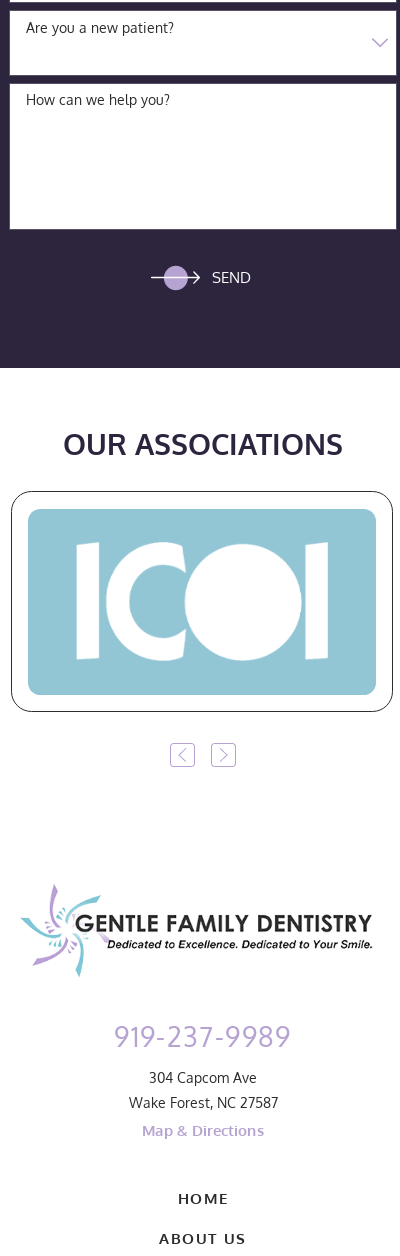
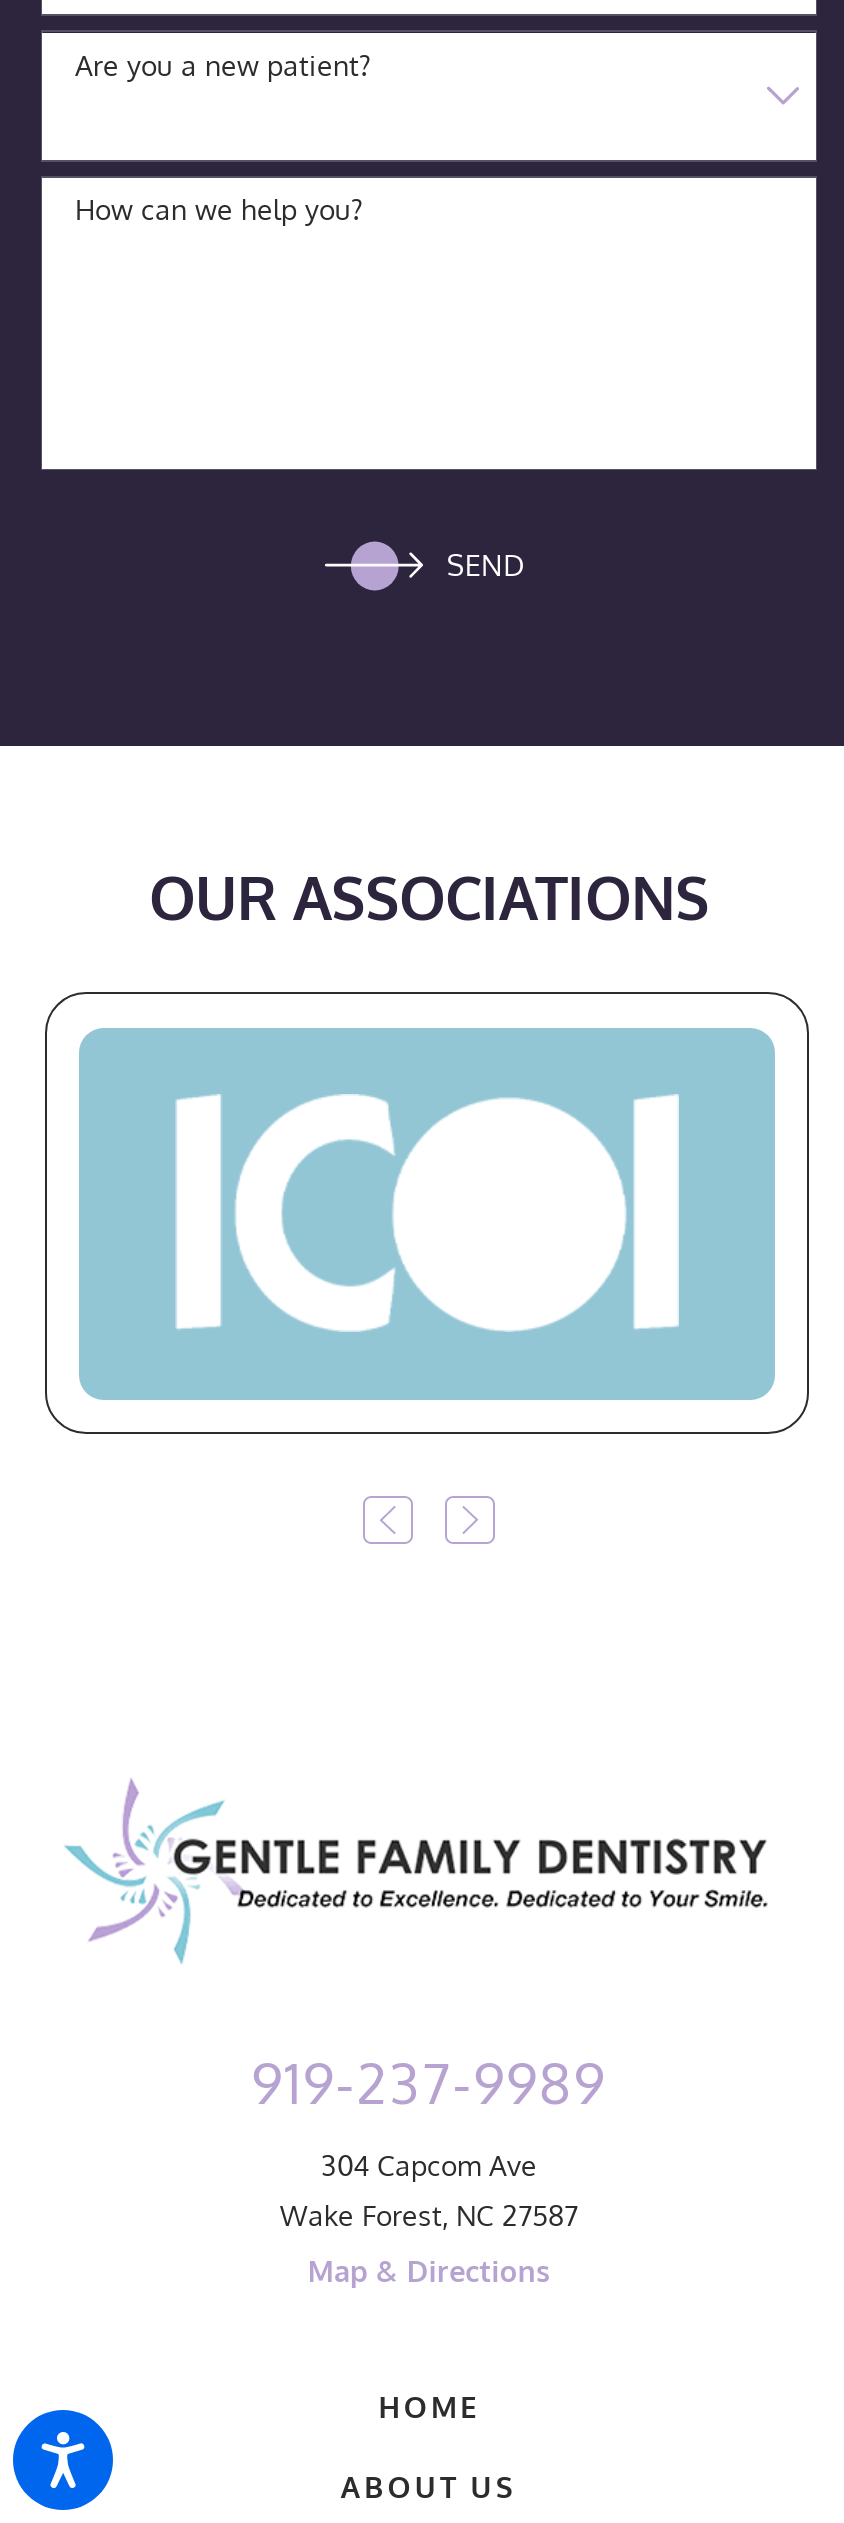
+ [image]
